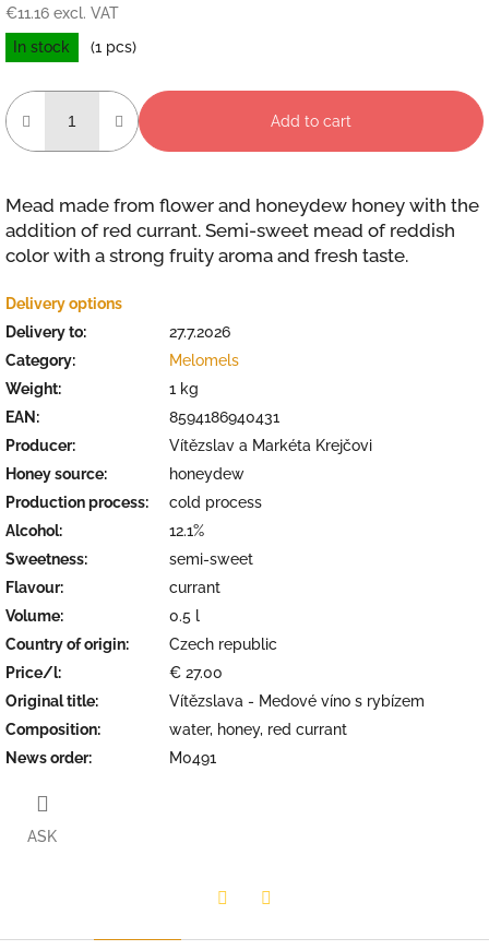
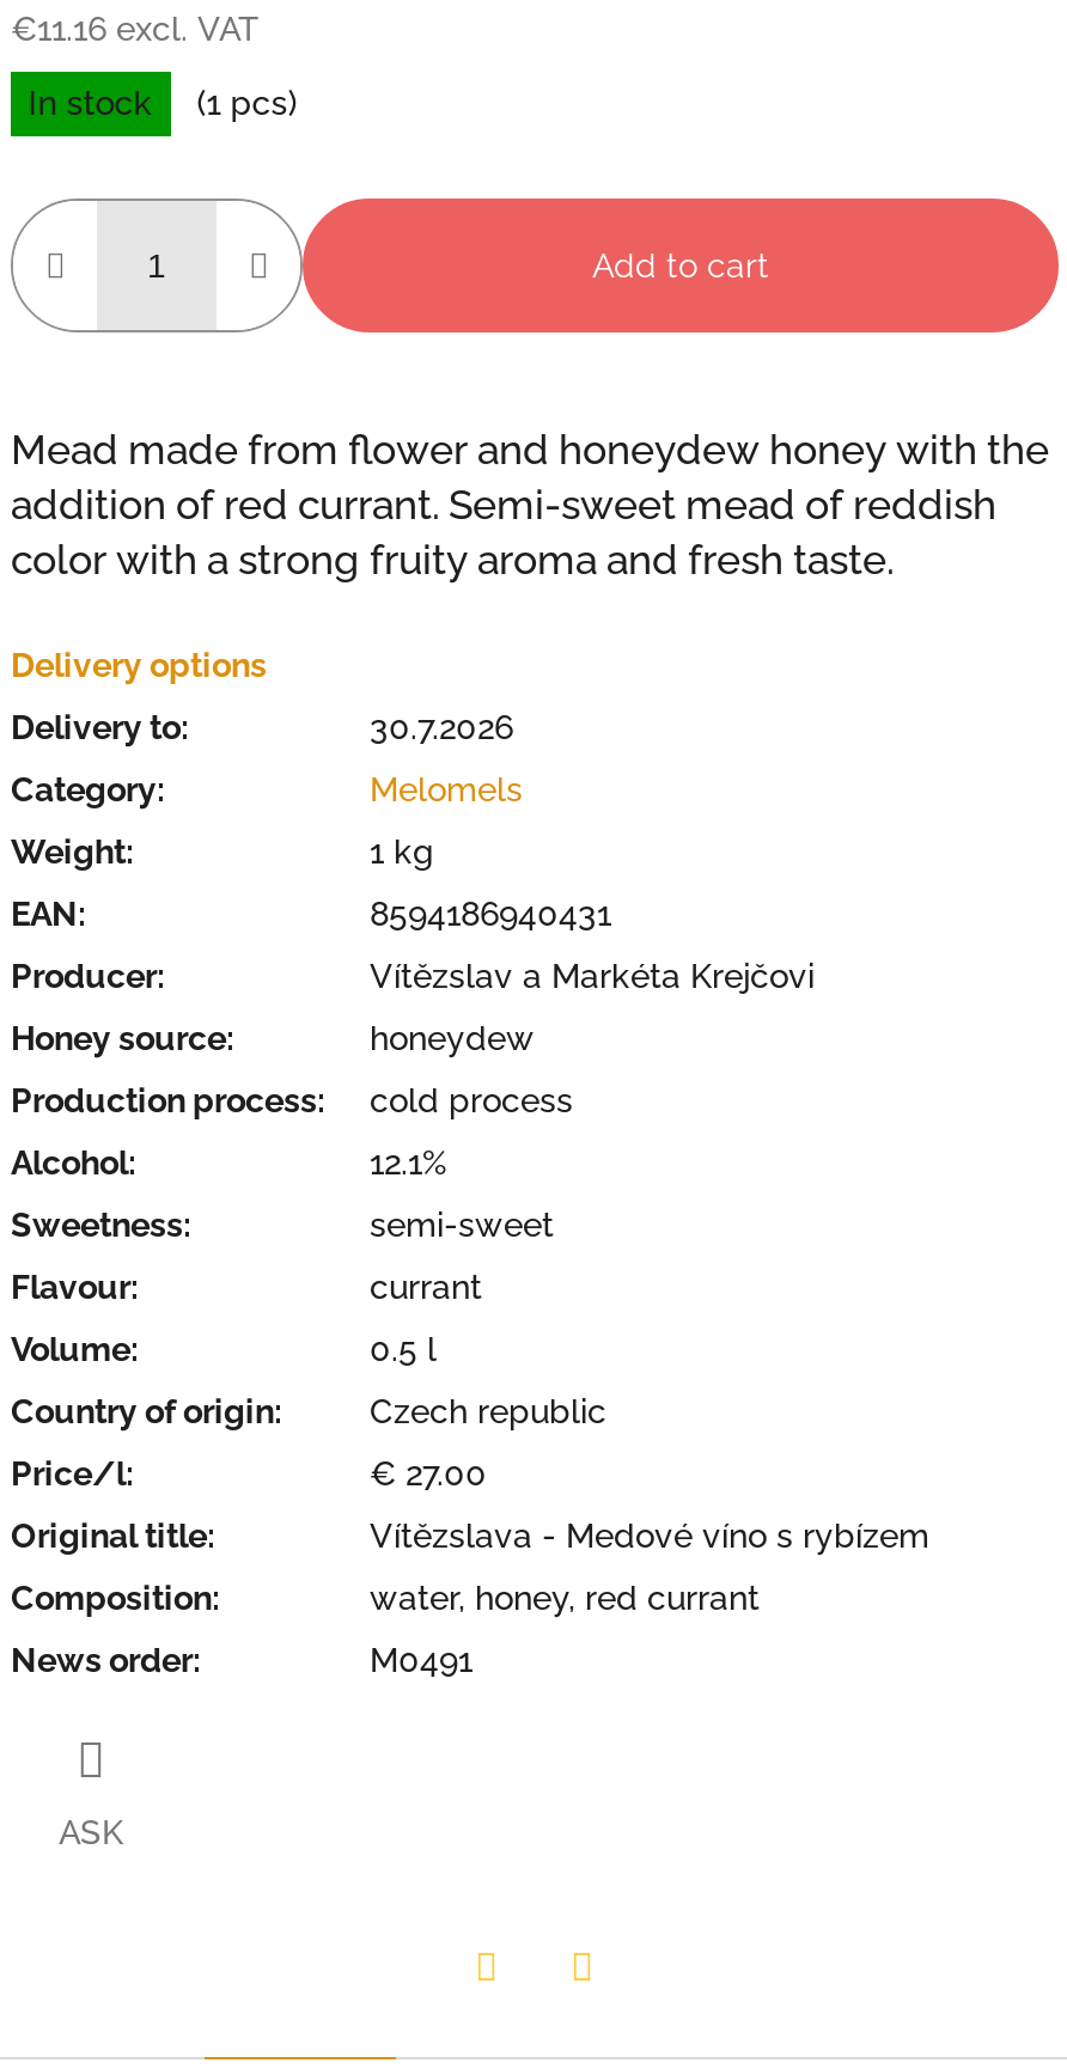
- 27.7.2026
+ 30.7.2026
